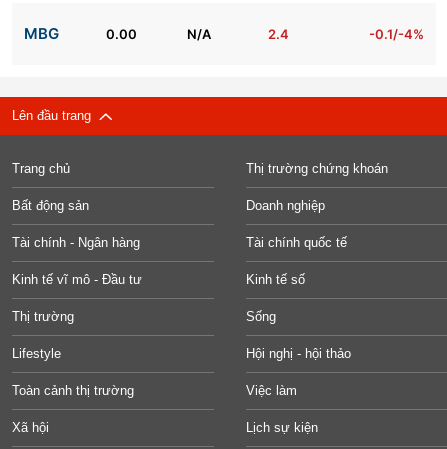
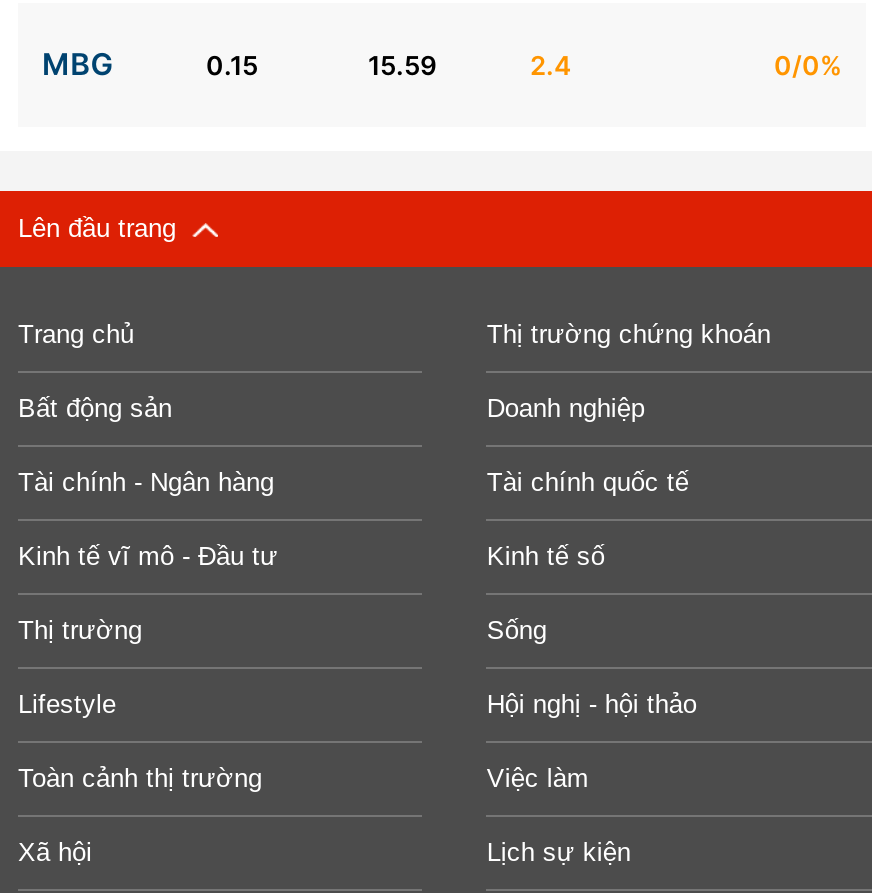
- 0.00
- N/A
+ 0.15
+ 15.59

- -0.1/-4%
+ 0/0%
